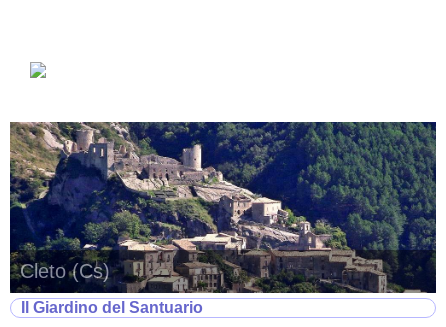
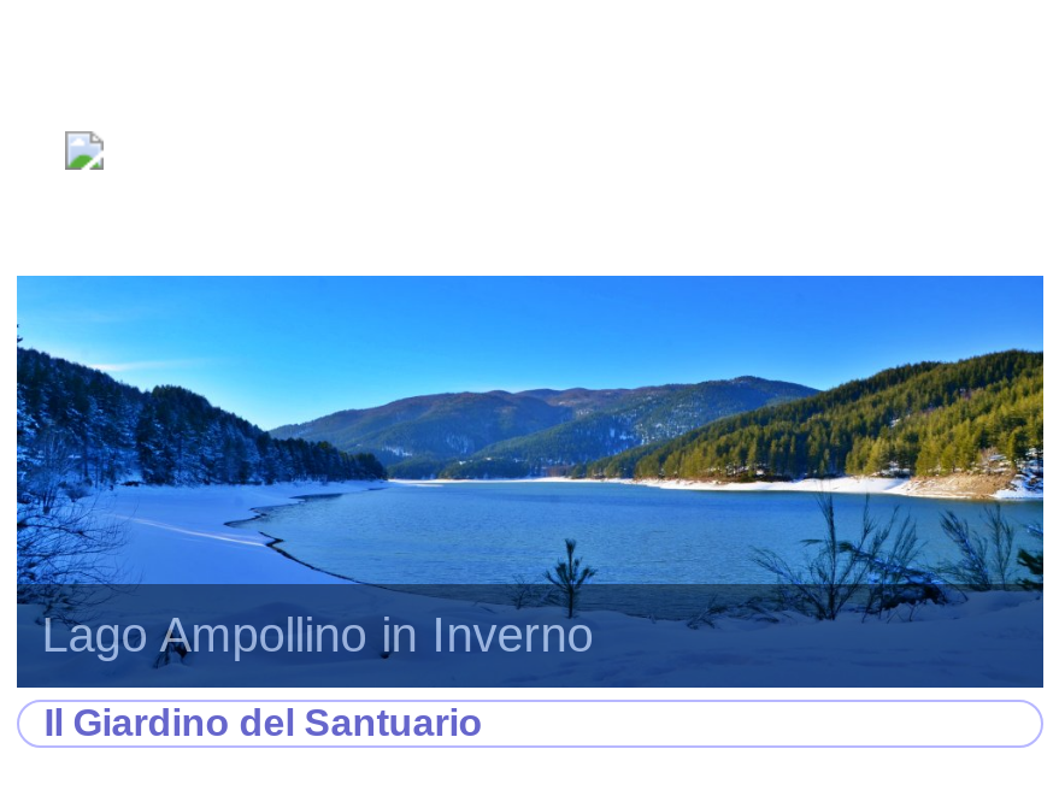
- [image]
- Cleto (Cs)
+ [image]
+ Lago Ampollino in Inverno
